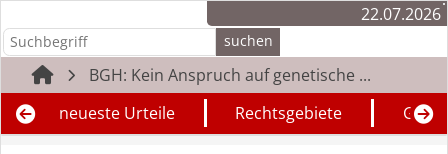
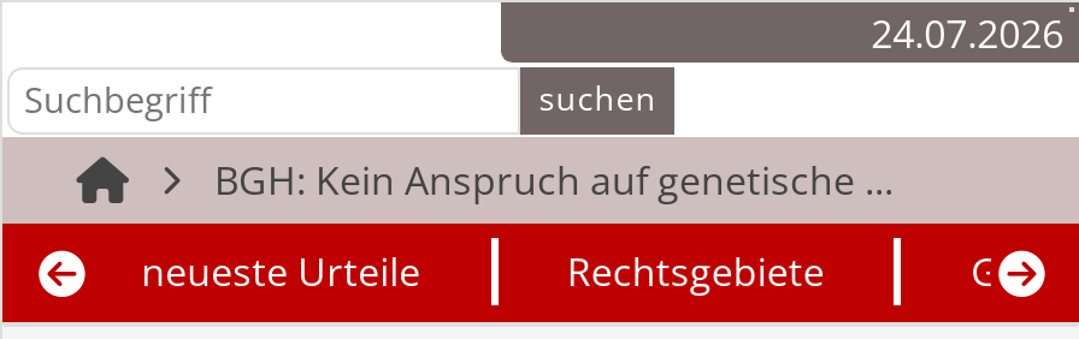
- 22.07.2026
+ 24.07.2026
